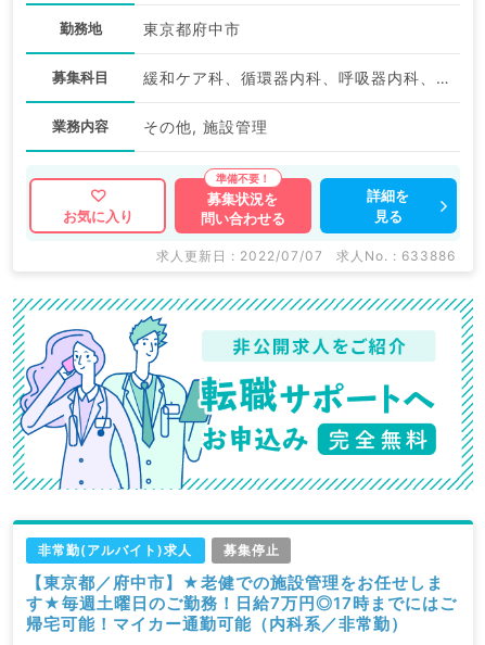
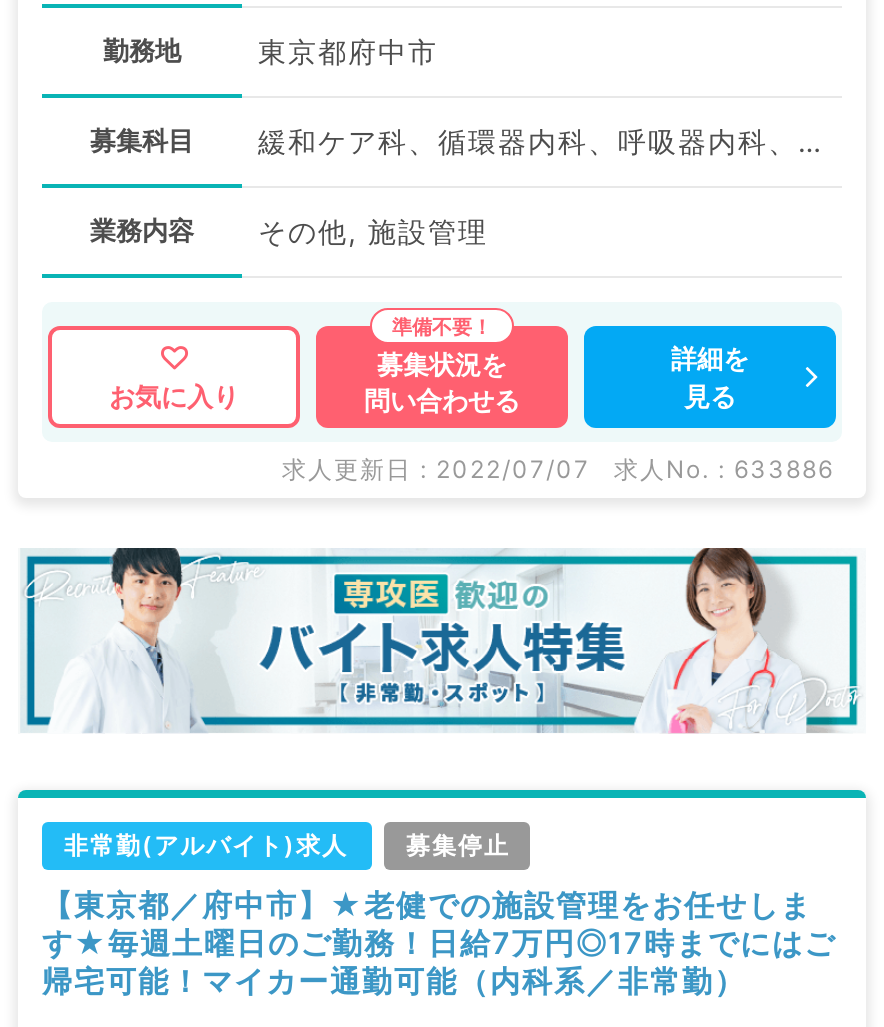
- [image]
+ [image]
